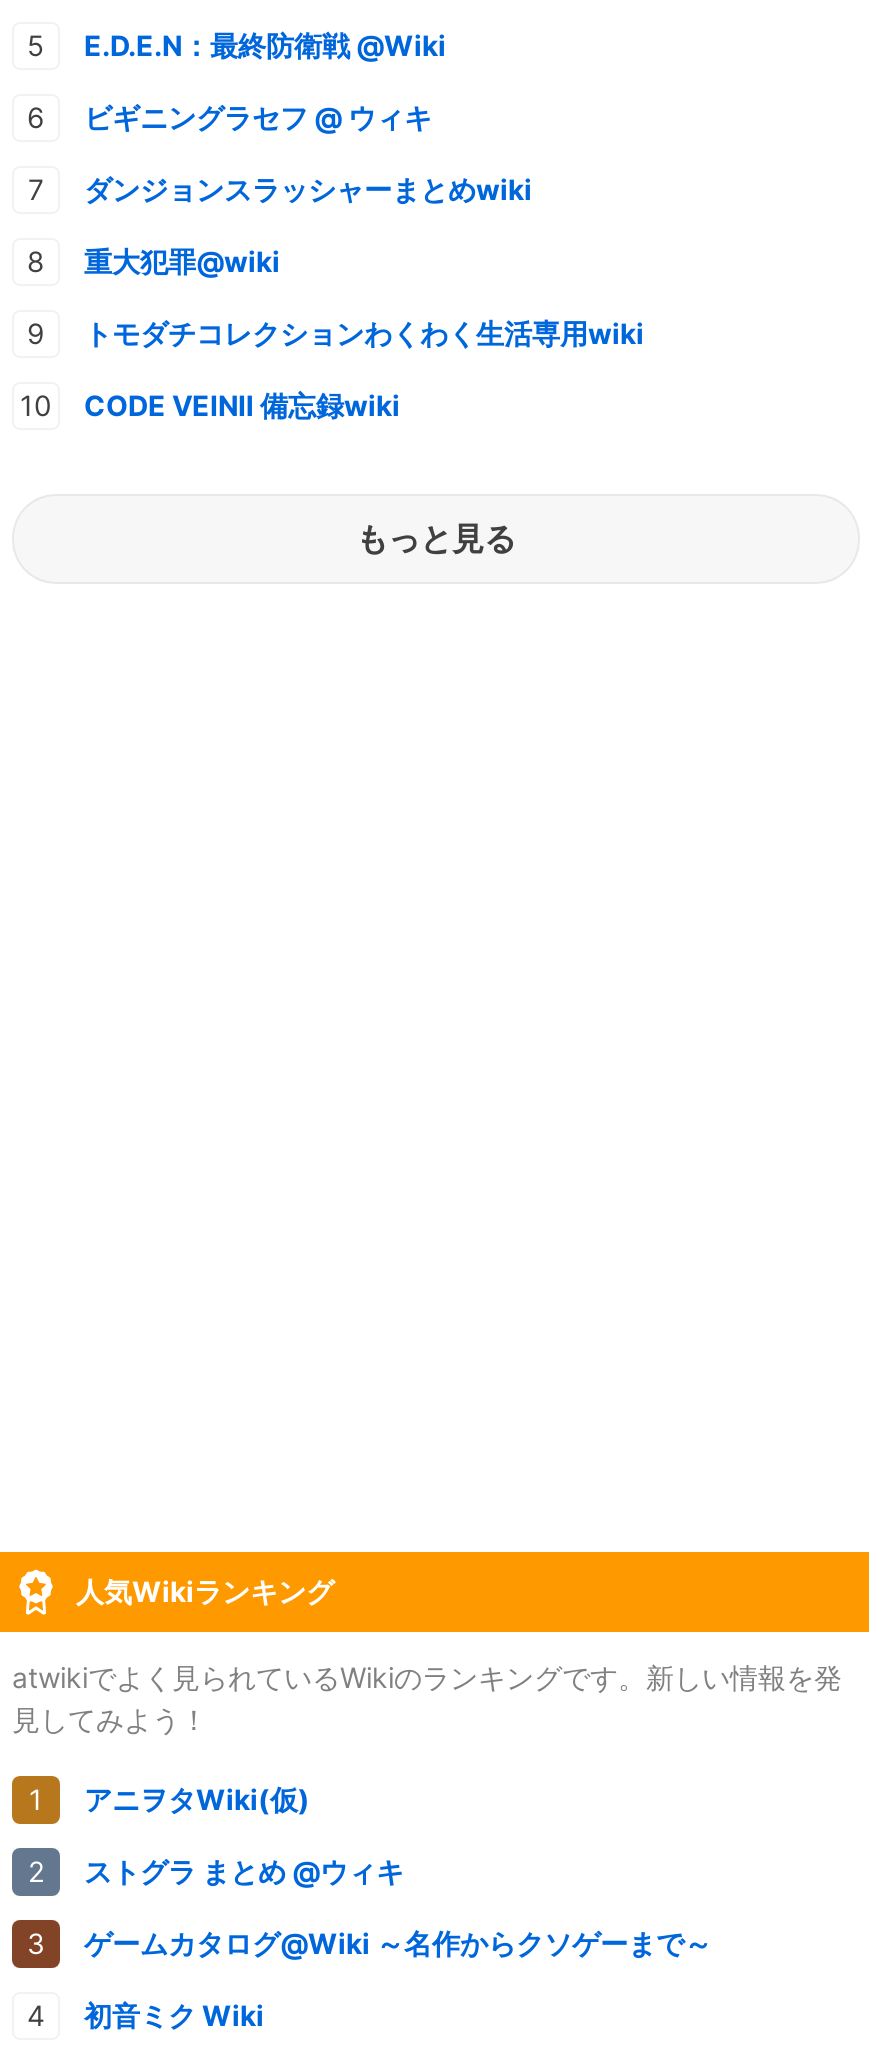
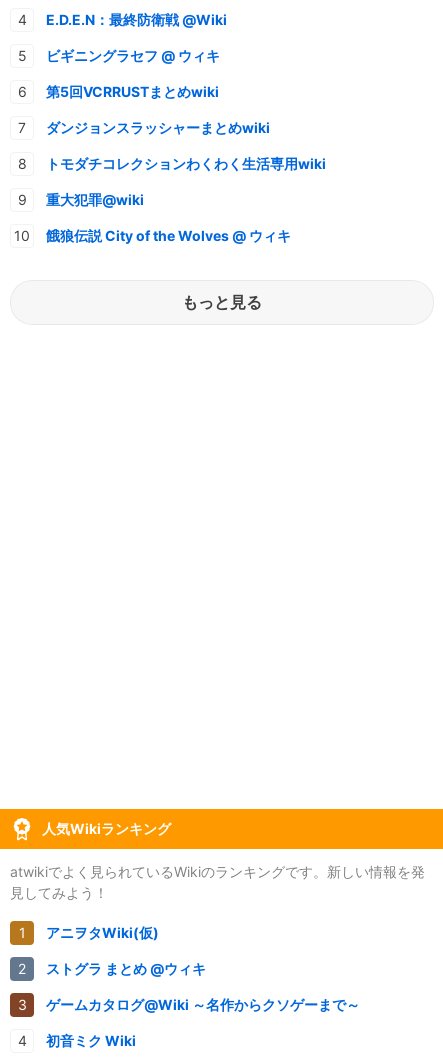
+ 第5回VCRRUSTまとめwiki

moved down: 重大犯罪@wiki

- CODE VEINⅡ 備忘録wiki
+ 餓狼伝説 City of the Wolves @ ウィキ
